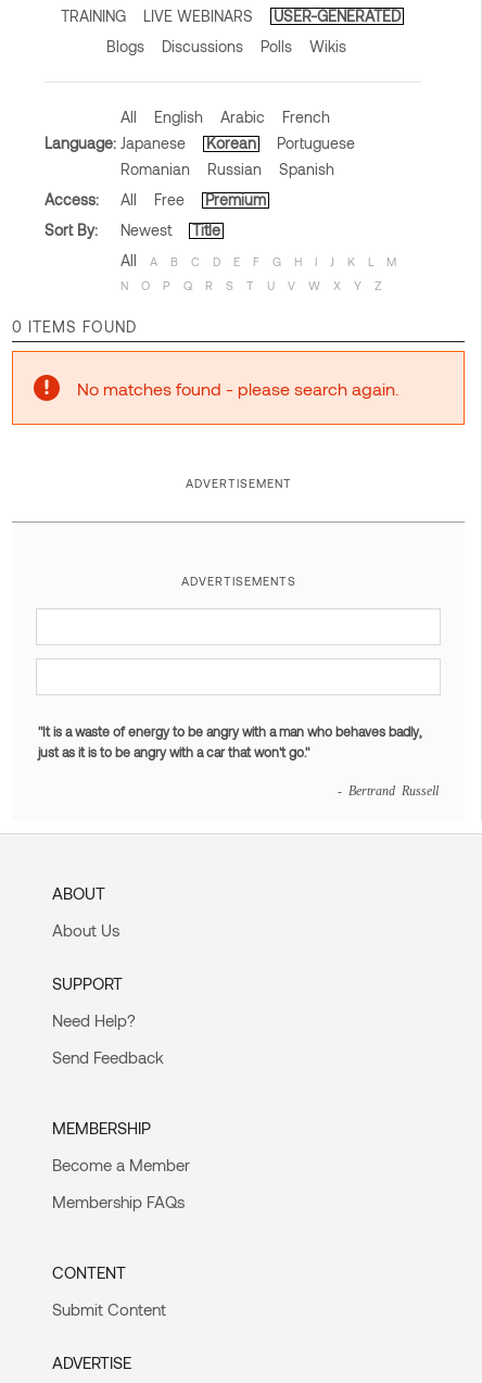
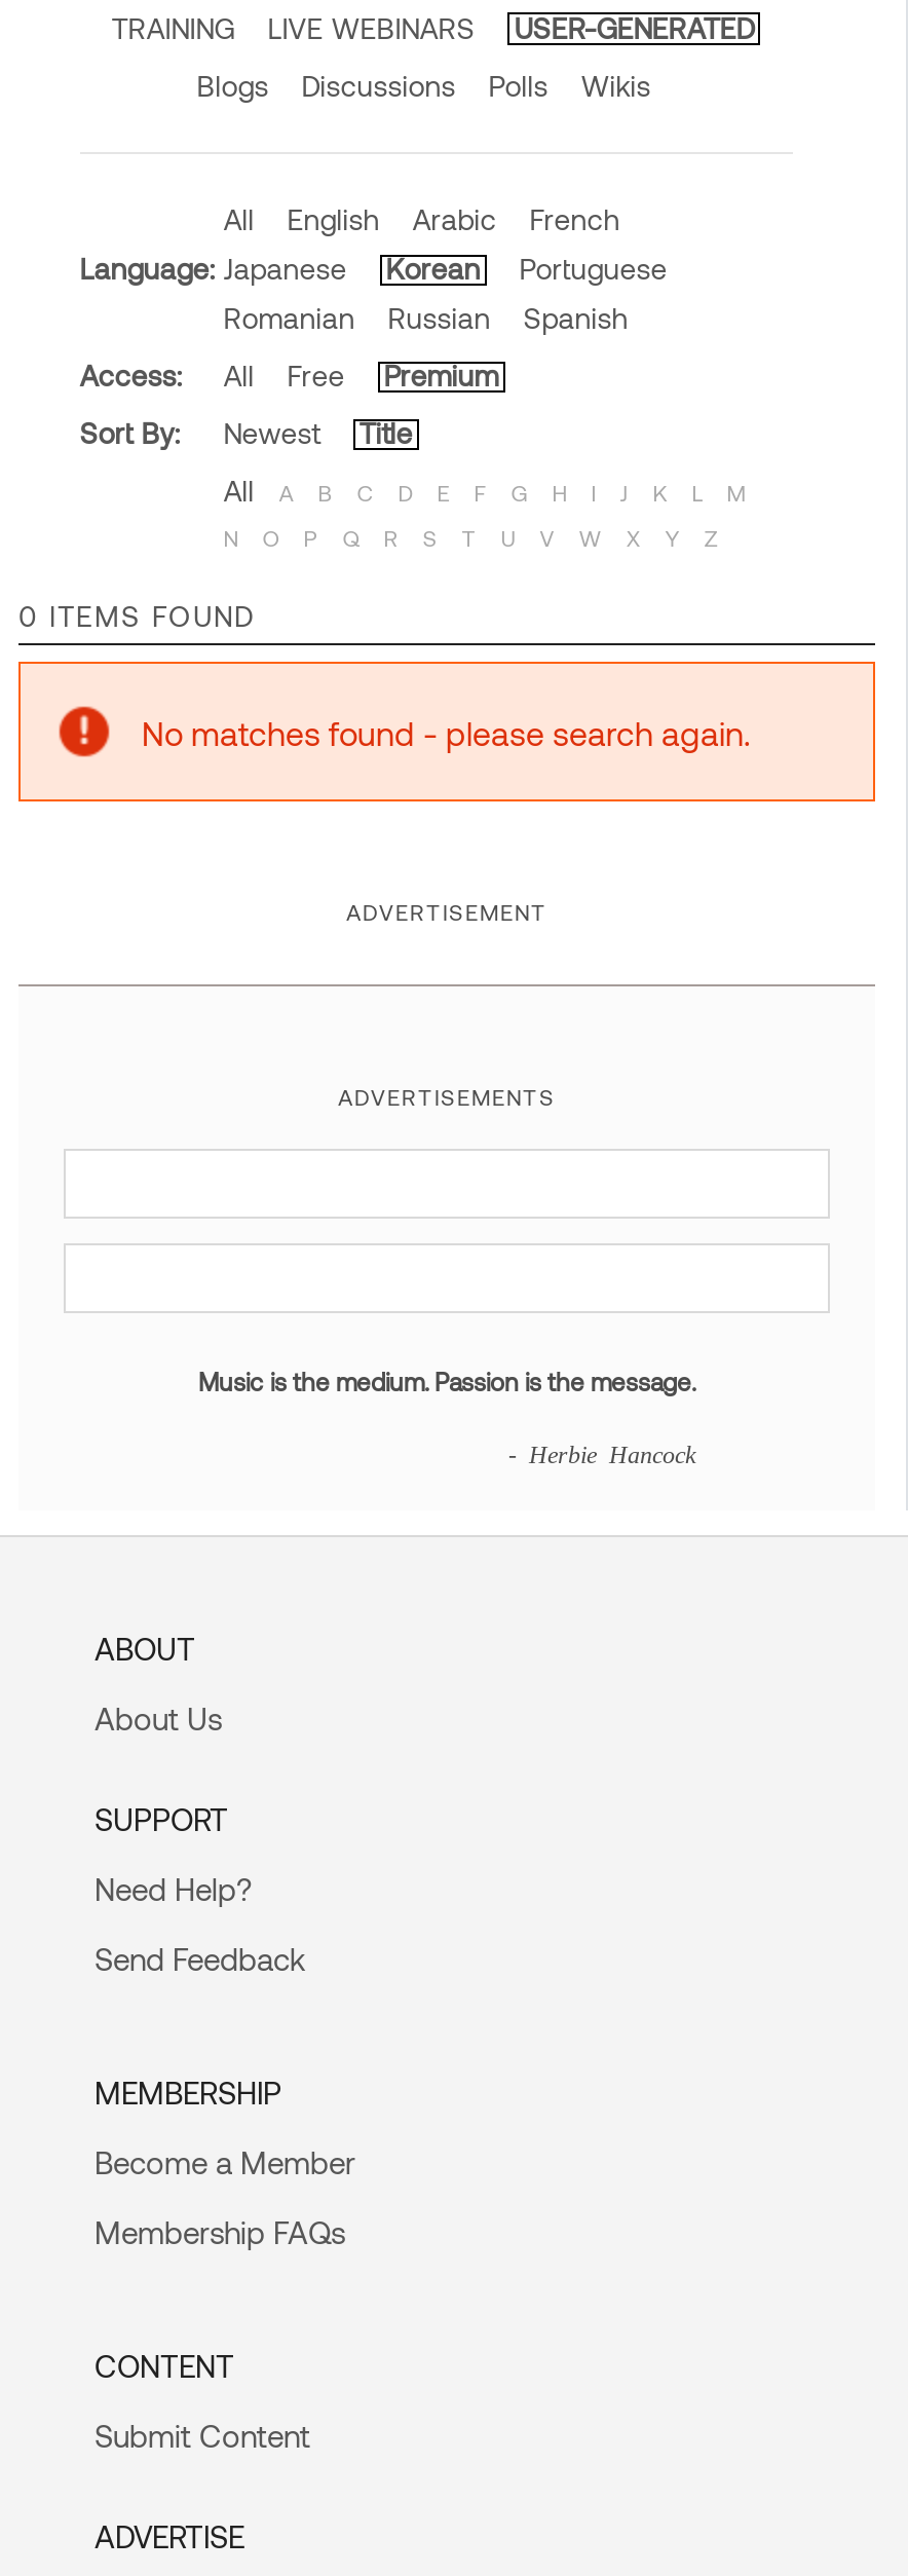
- "It is a waste of energy to be angry with a man who behaves badly,
- just as it is to be angry with a car that won't go."
+ Music is the medium. Passion is the message.

- - Bertrand Russell
+ - Herbie Hancock
